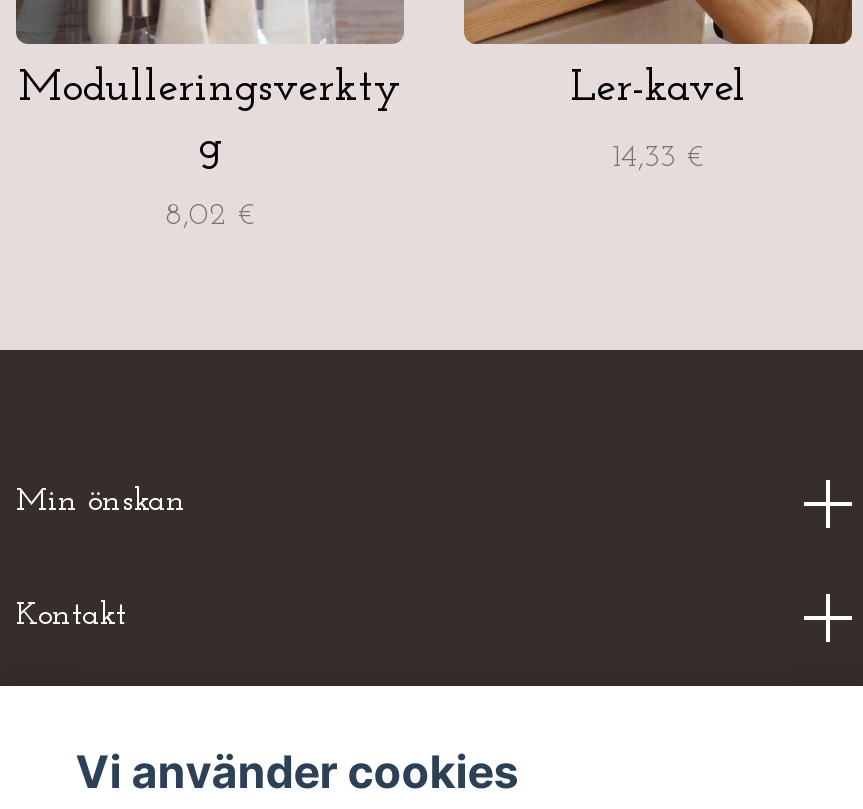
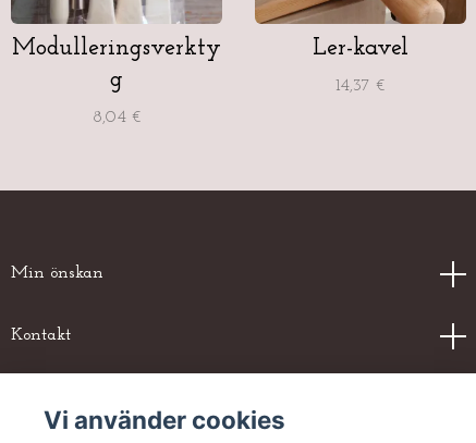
- 14,33 €
+ 14,37 €

- 8,02 €
+ 8,04 €
